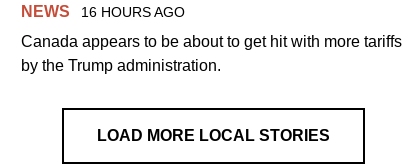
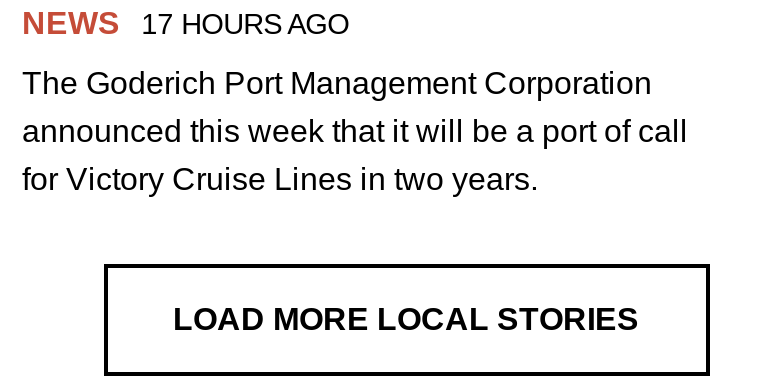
- NEWS 16 HOURS AGO
+ NEWS 17 HOURS AGO

- Canada appears to be about to get hit with more tariffs
- by the Trump administration.
+ The Goderich Port Management Corporation
+ announced this week that it will be a port of call
+ for Victory Cruise Lines in two years.
